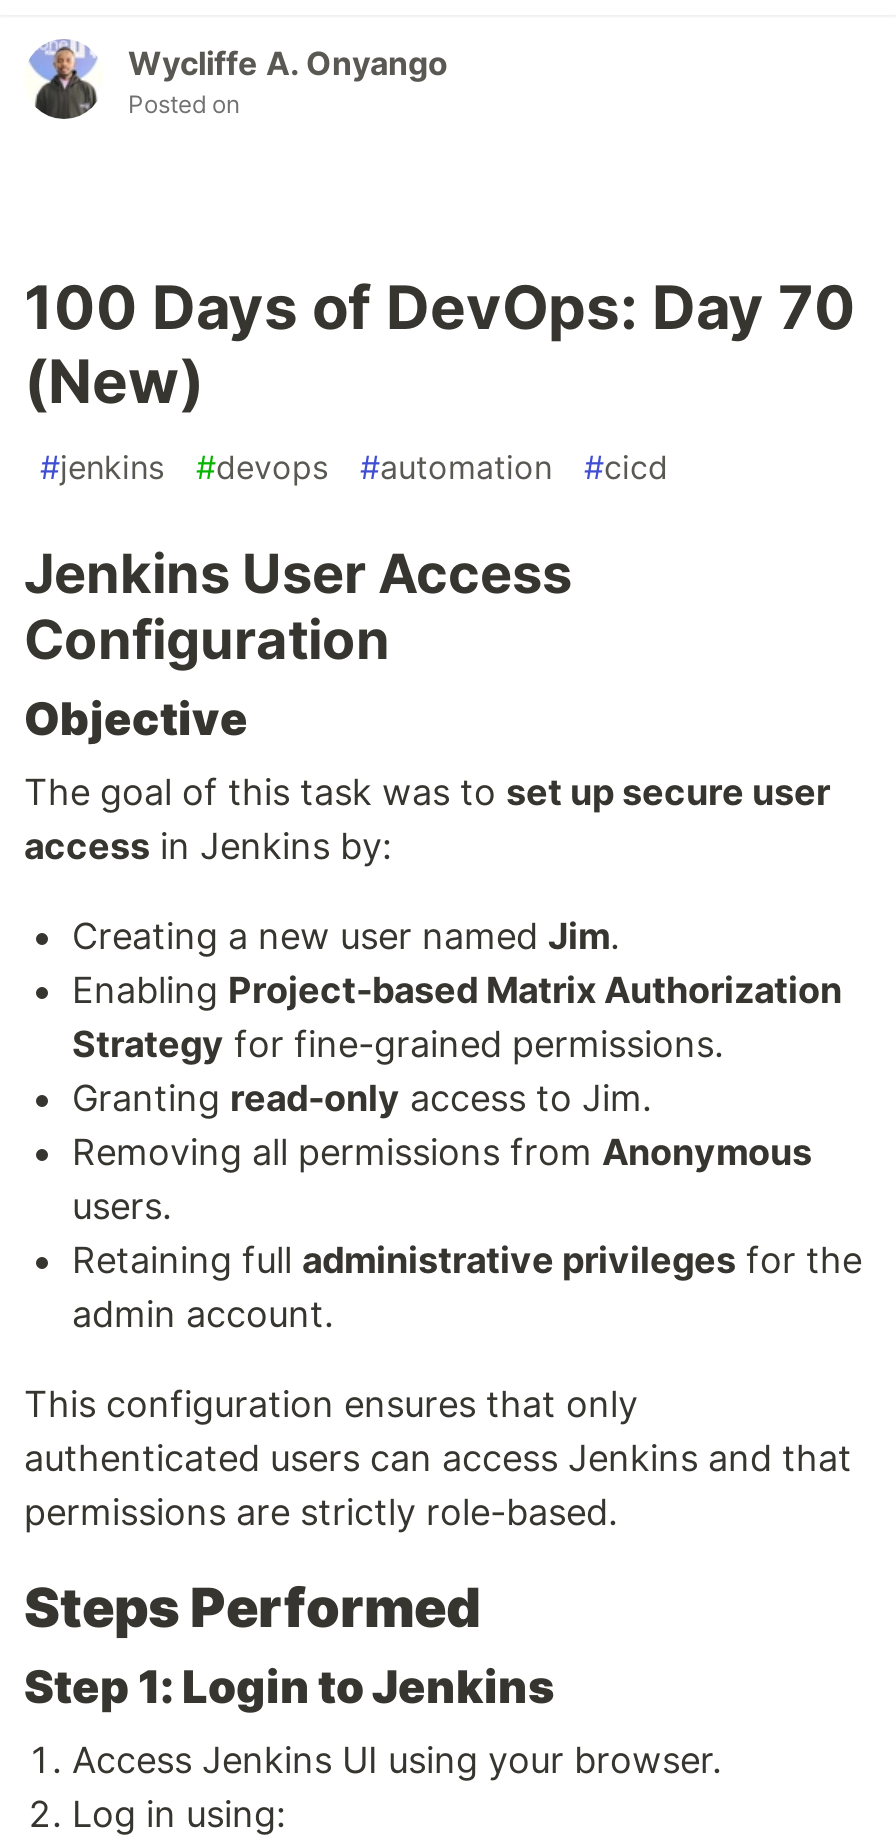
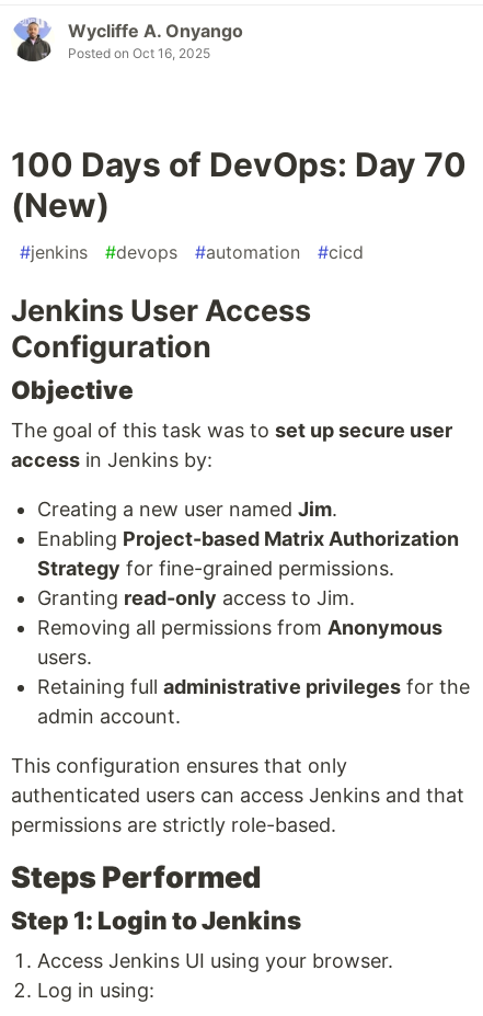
- Posted on
+ Posted on Oct 16, 2025
